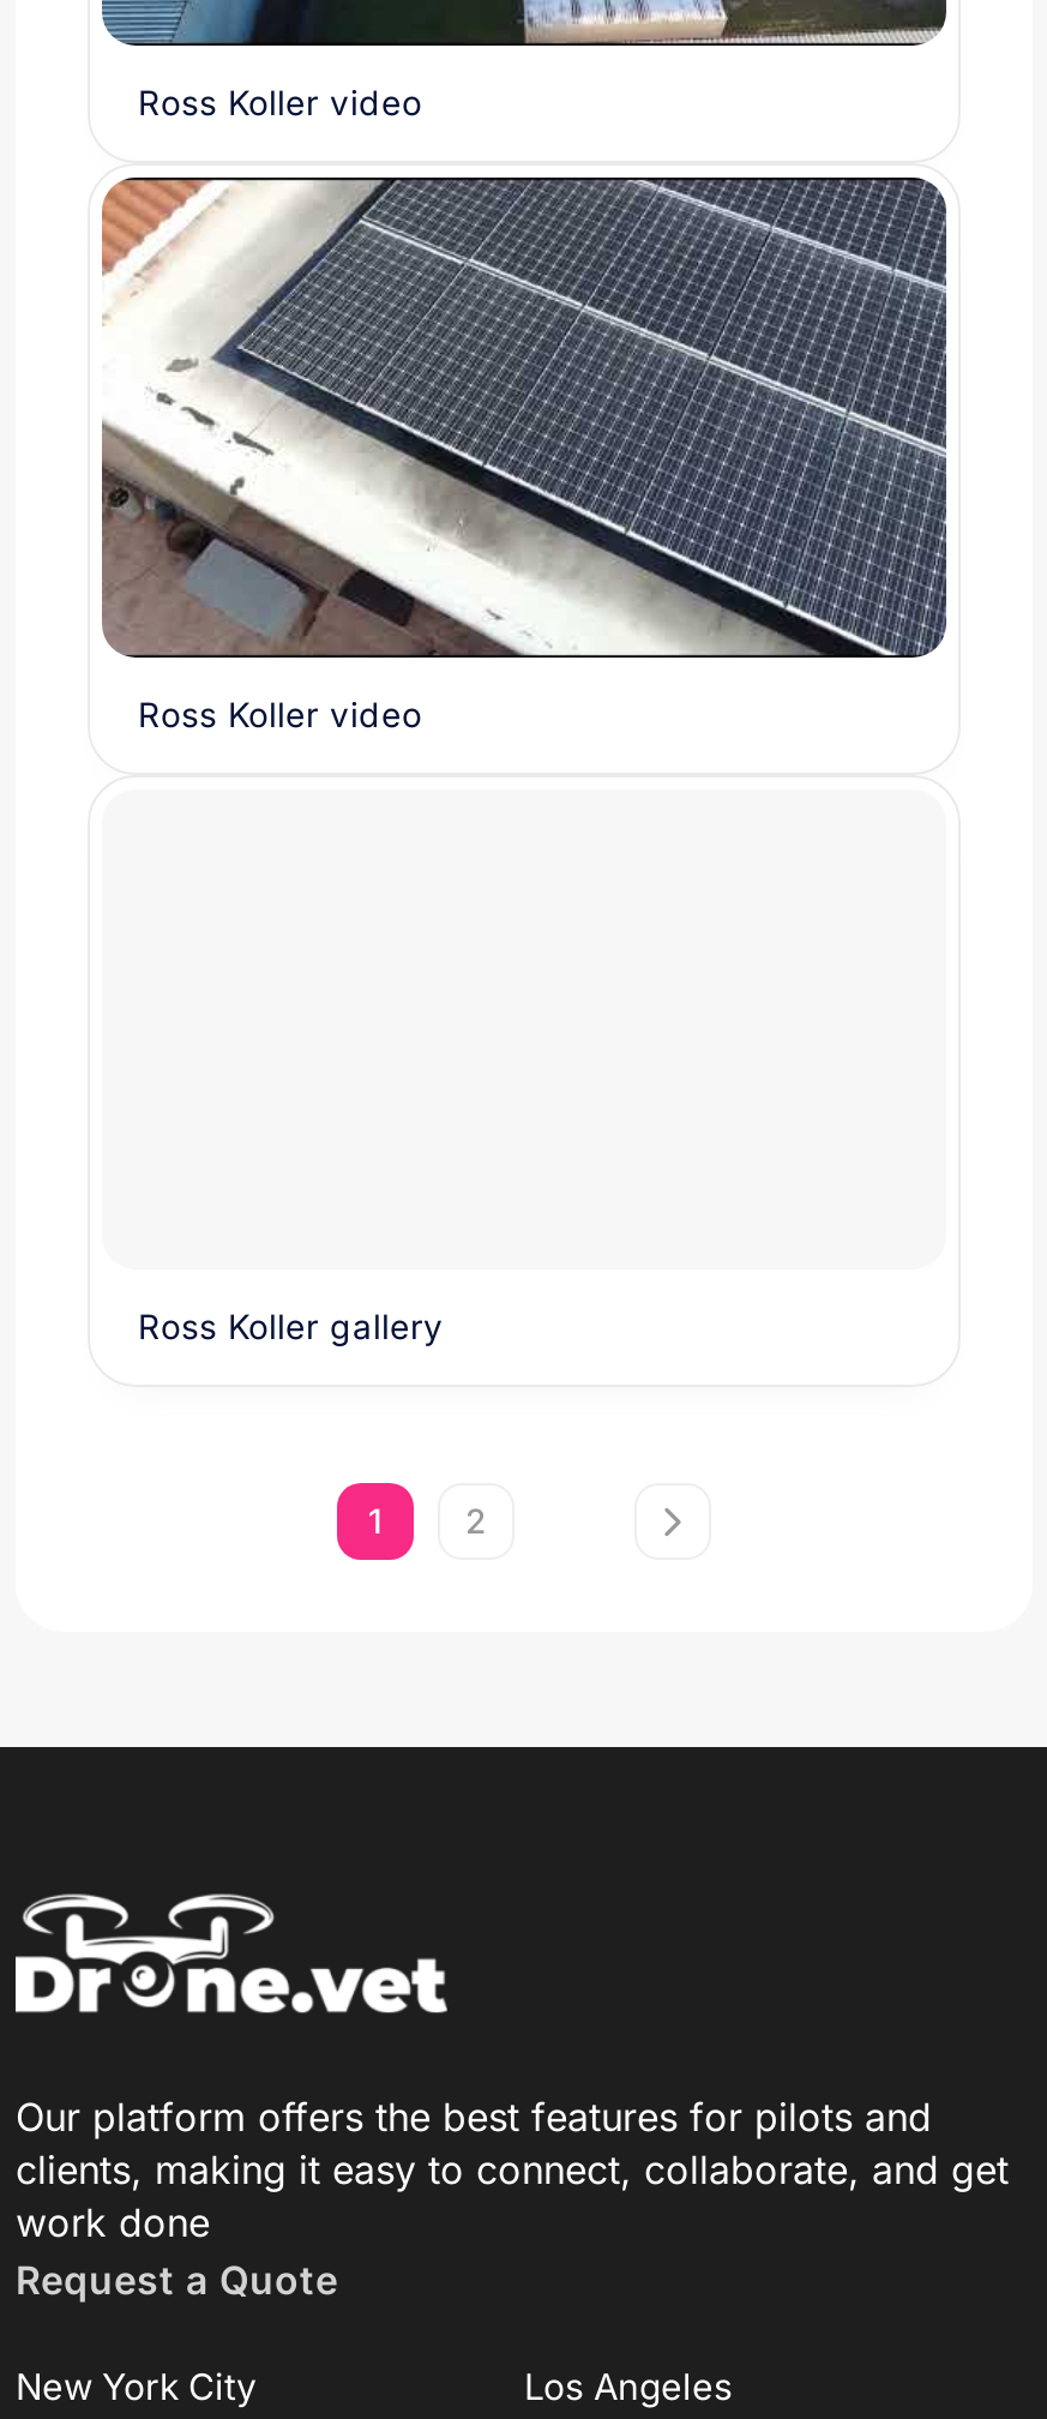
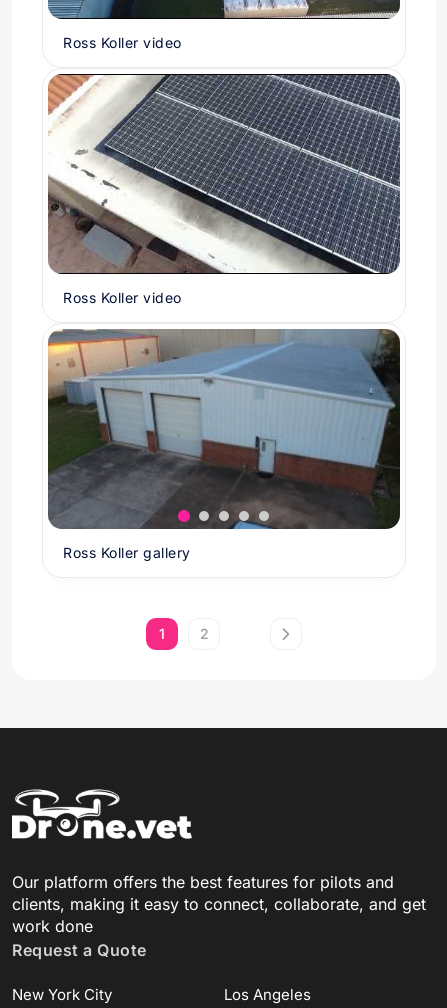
+ [image]
